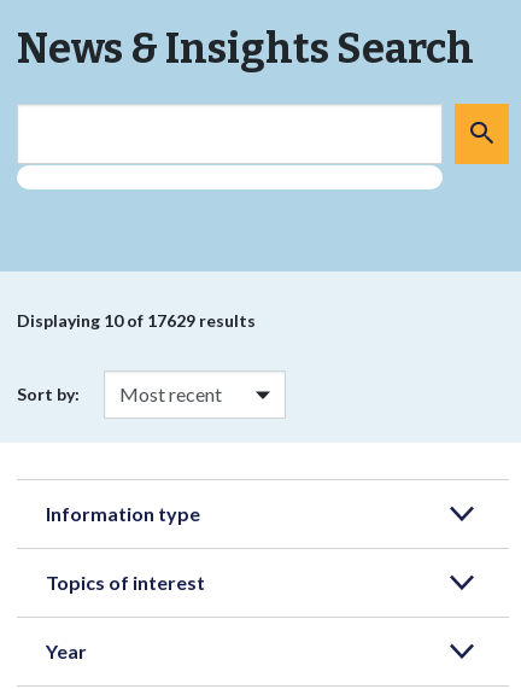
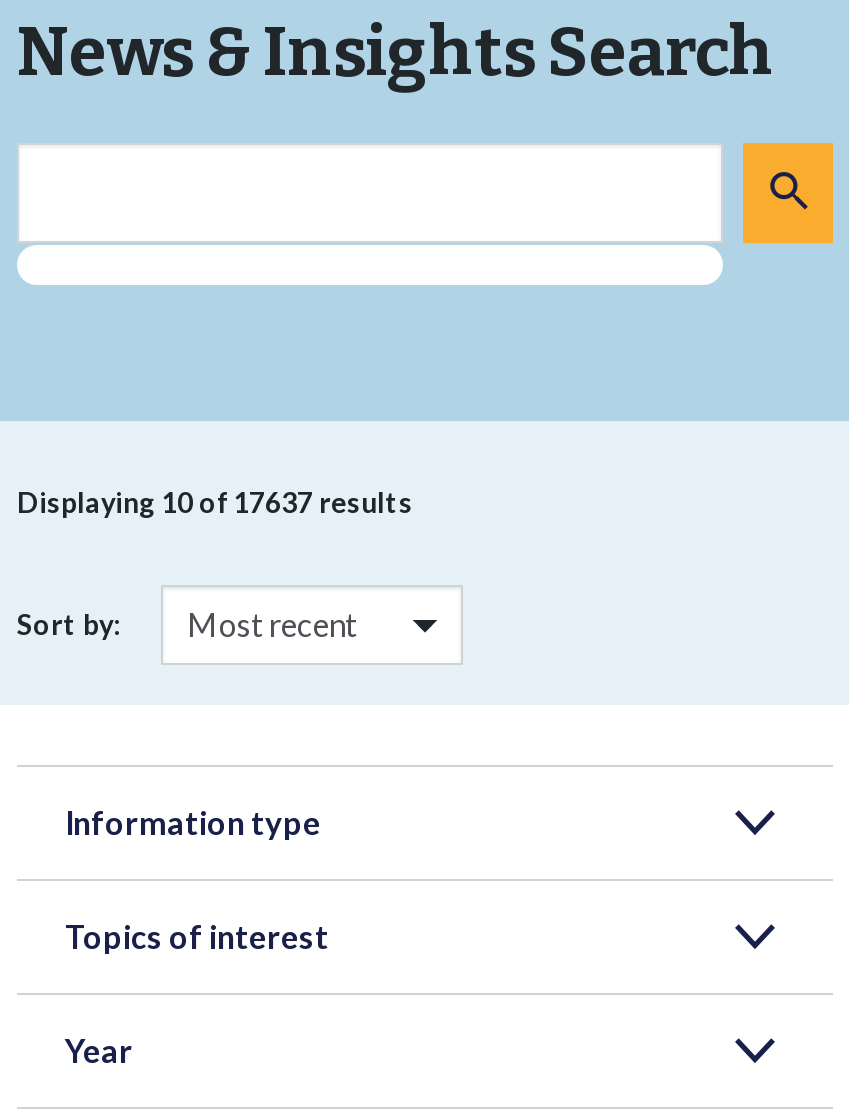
- Displaying 10 of 17629 results
+ Displaying 10 of 17637 results
